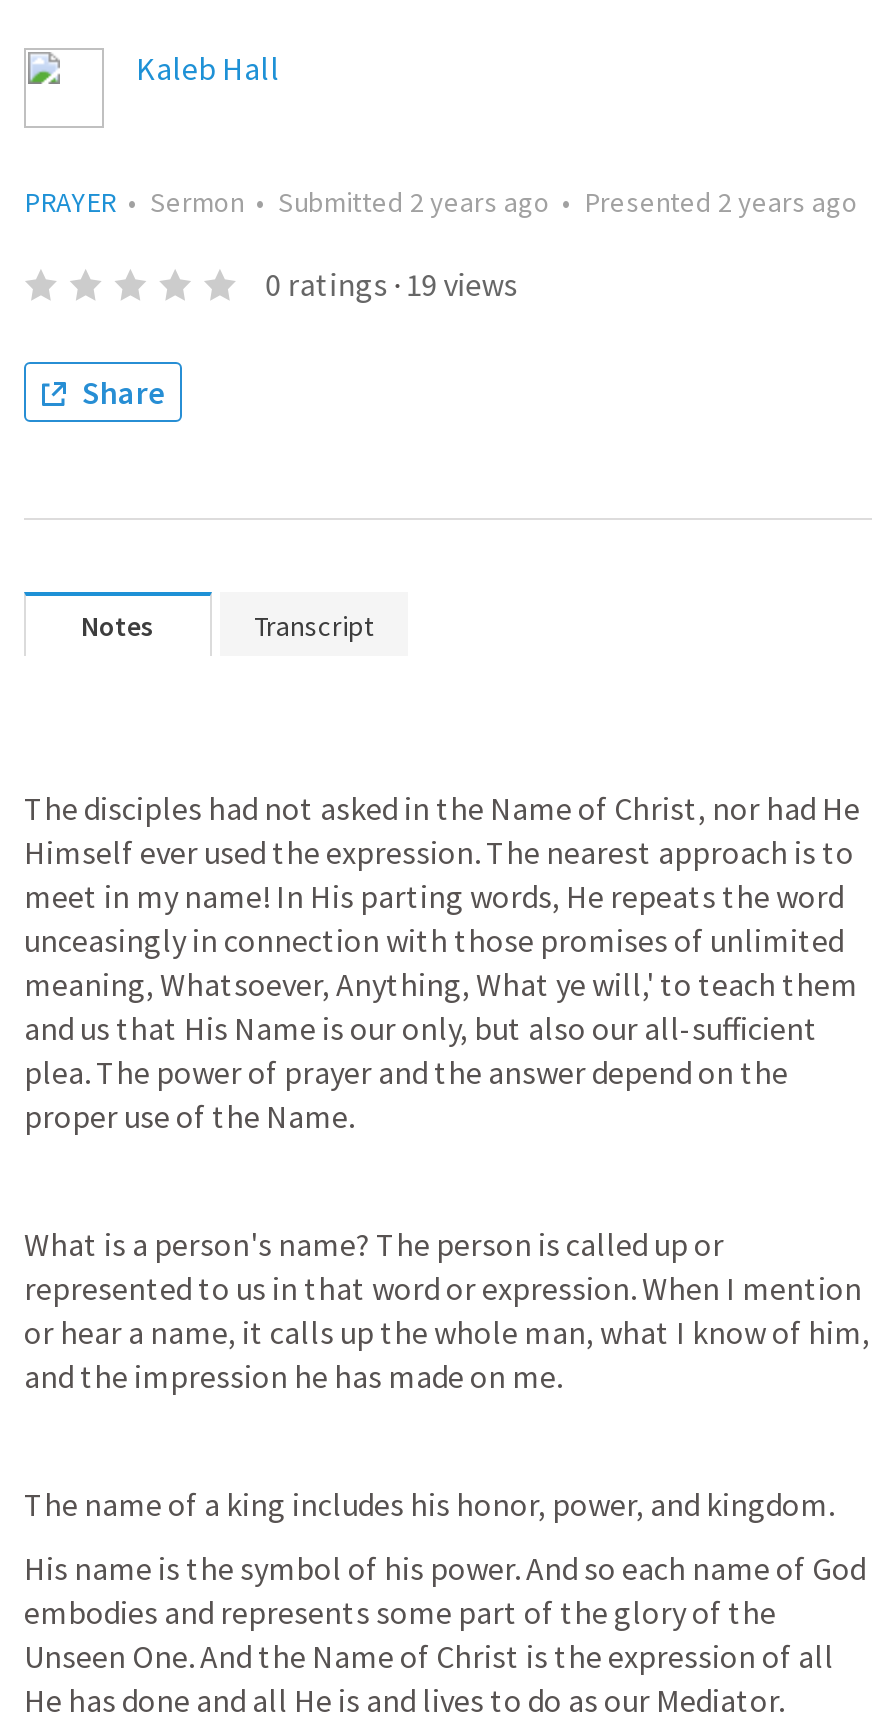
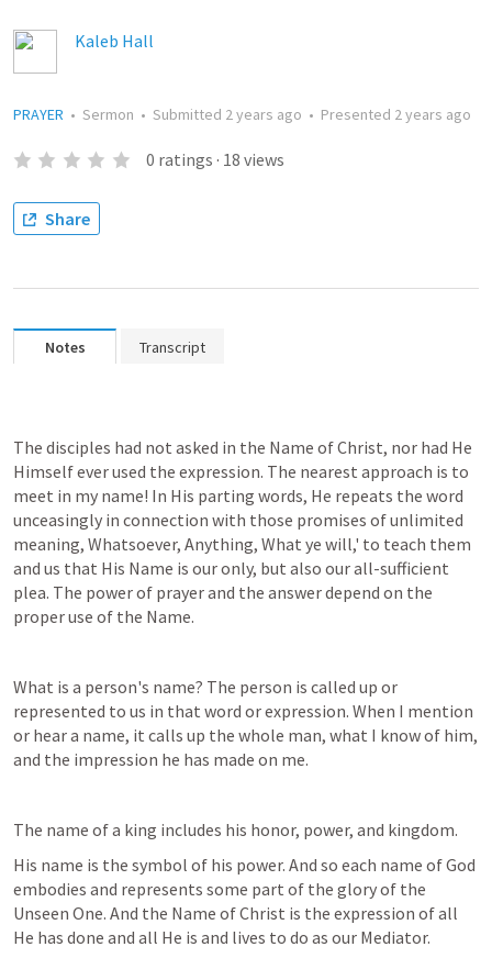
- 0 ratings · 19 views
+ 0 ratings · 18 views
